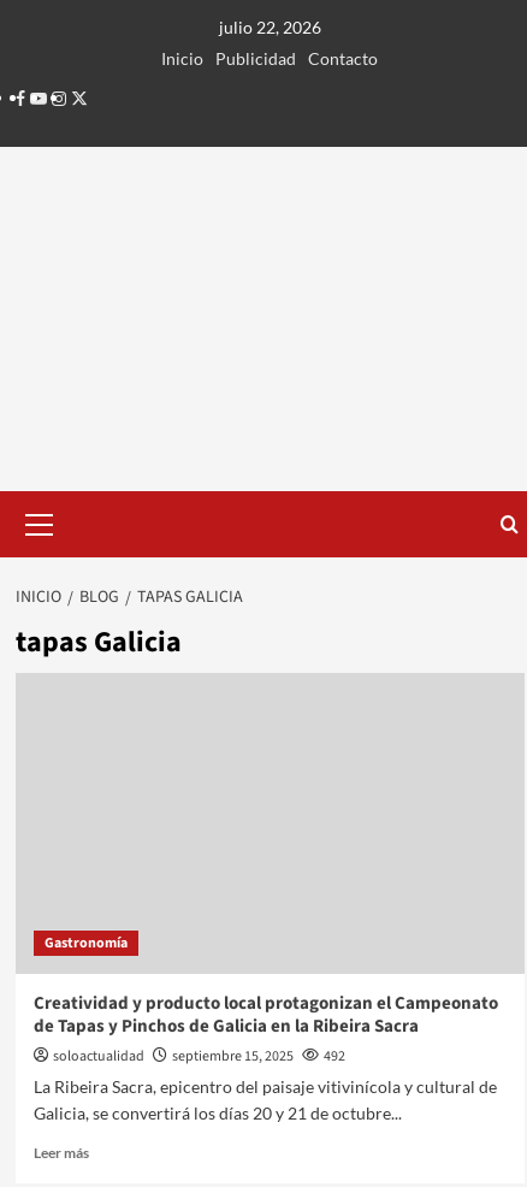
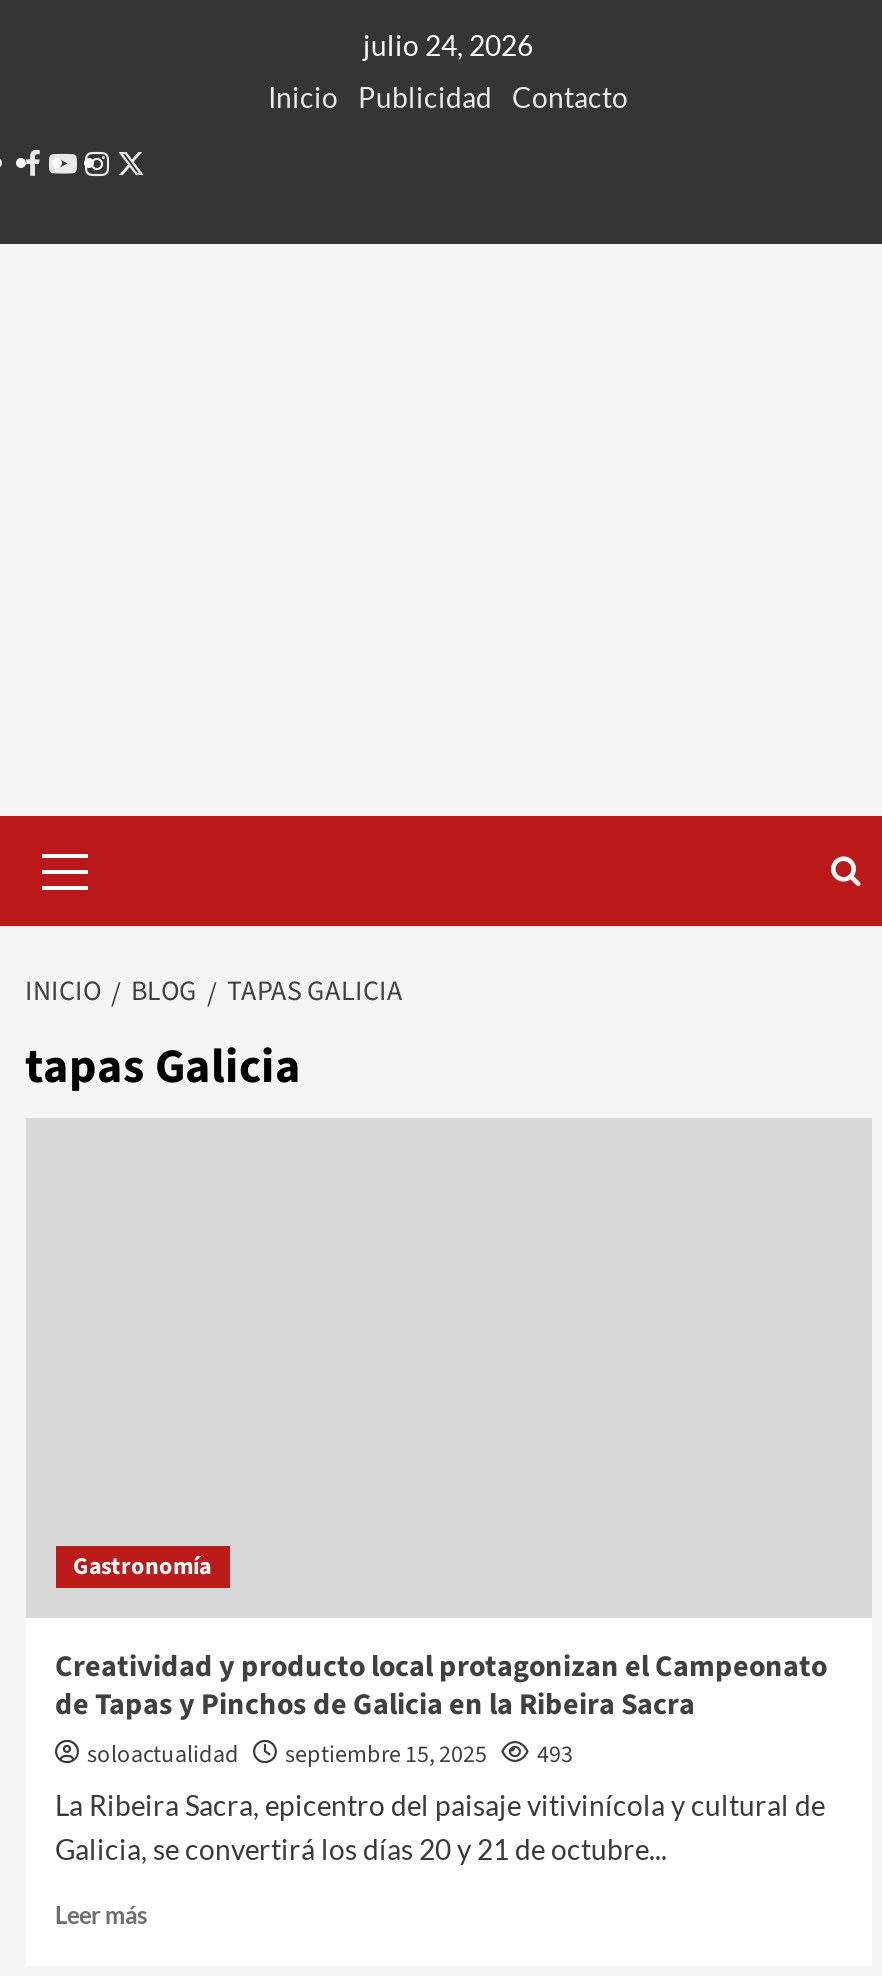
- julio 22, 2026
+ julio 24, 2026

- soloactualidad septiembre 15, 2025 492
+ soloactualidad septiembre 15, 2025 493
